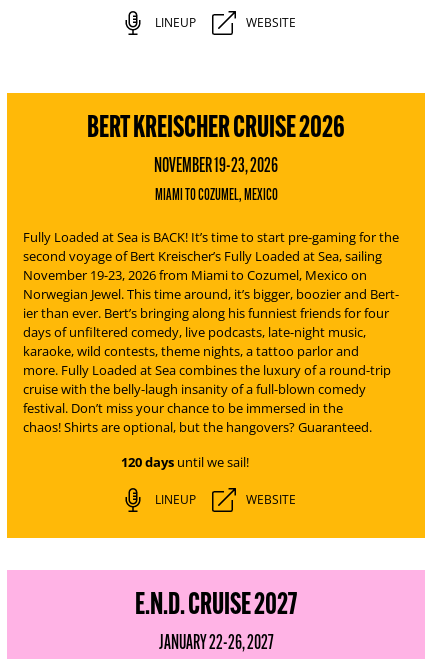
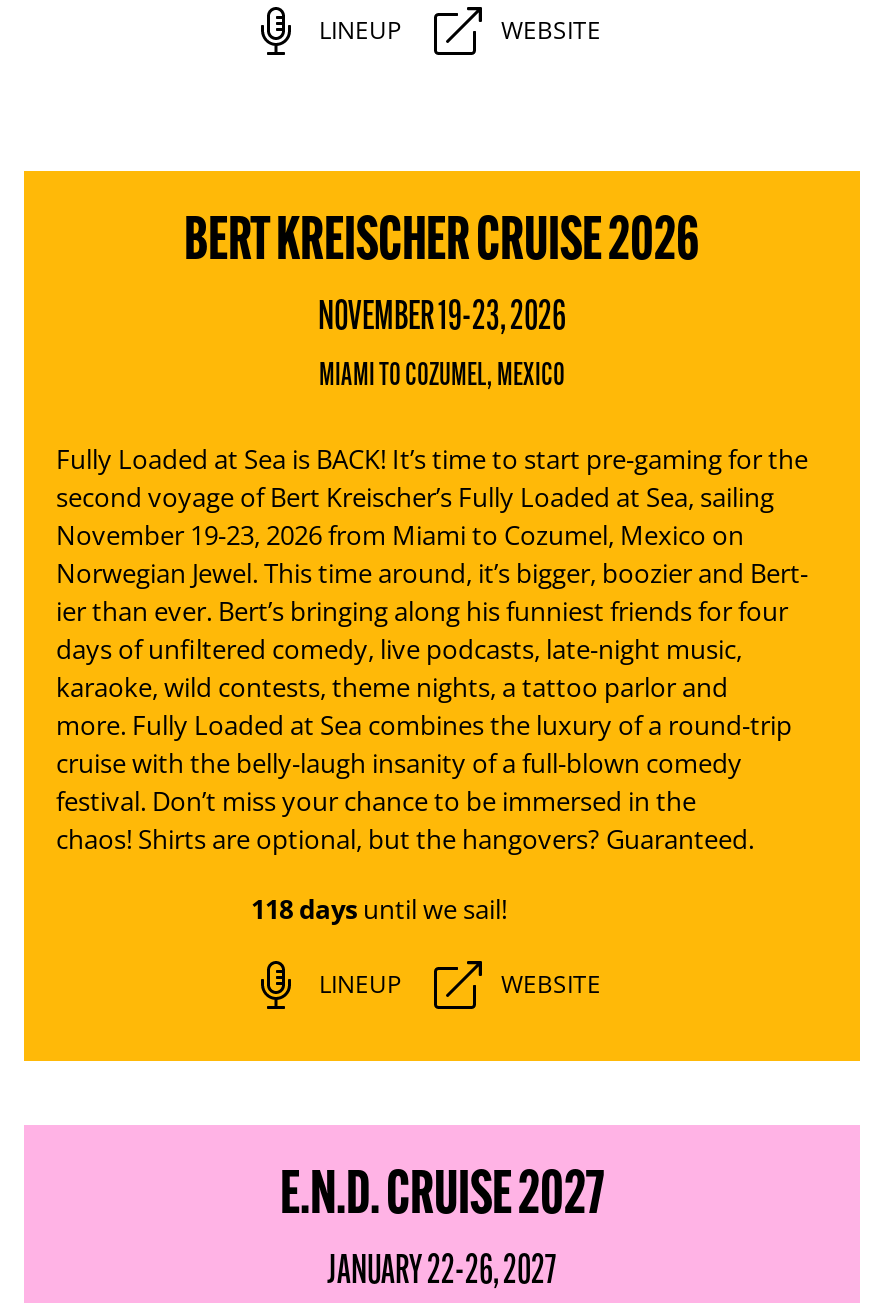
- 120 days until we sail!
+ 118 days until we sail!
